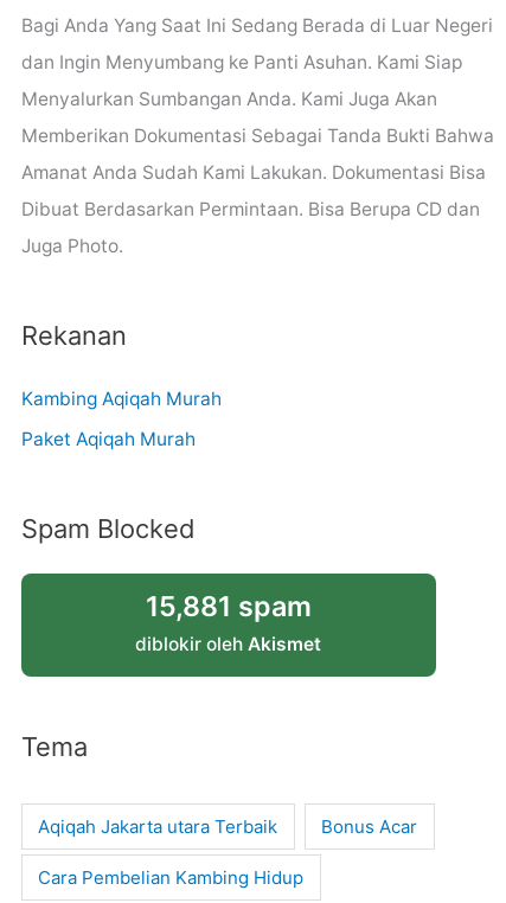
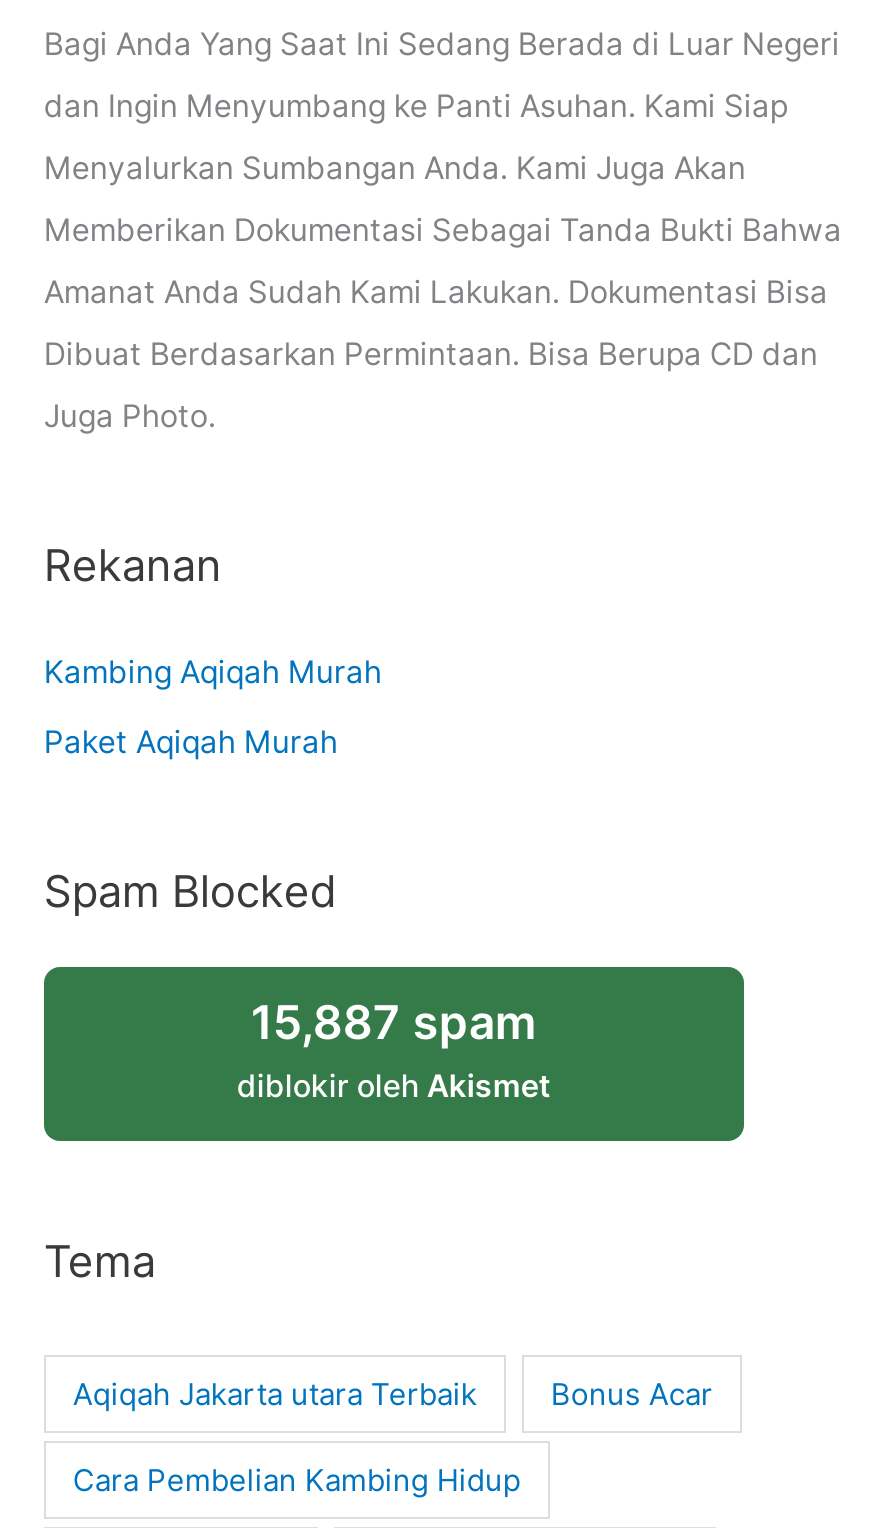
- 15,881 spam
+ 15,887 spam
